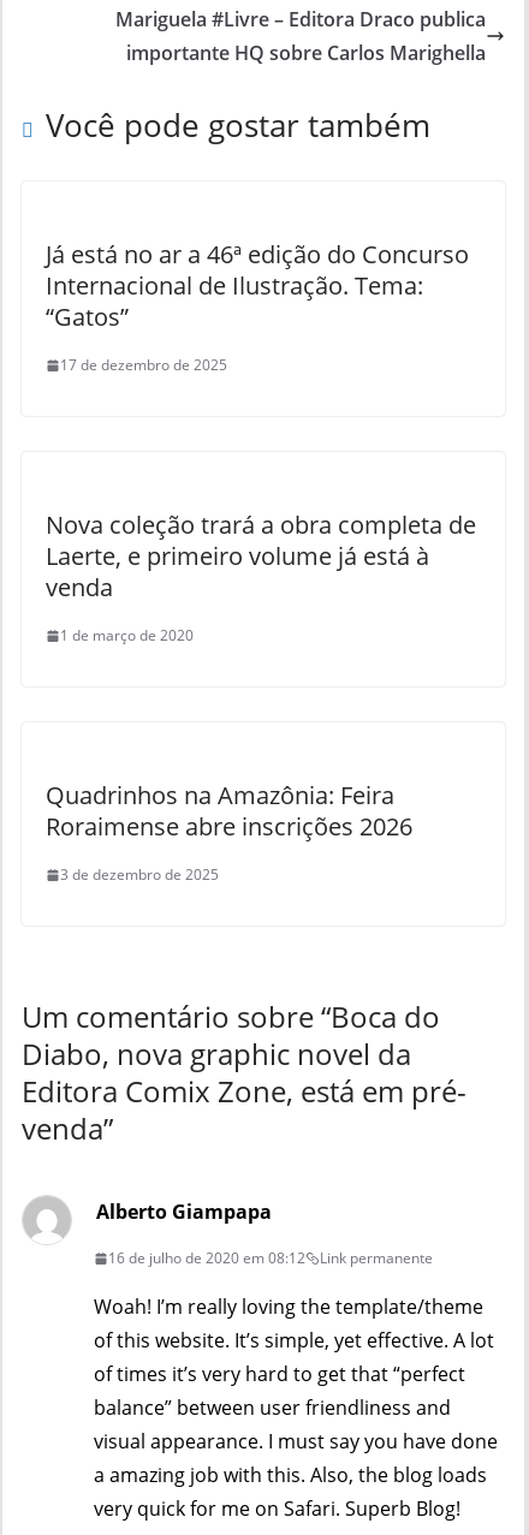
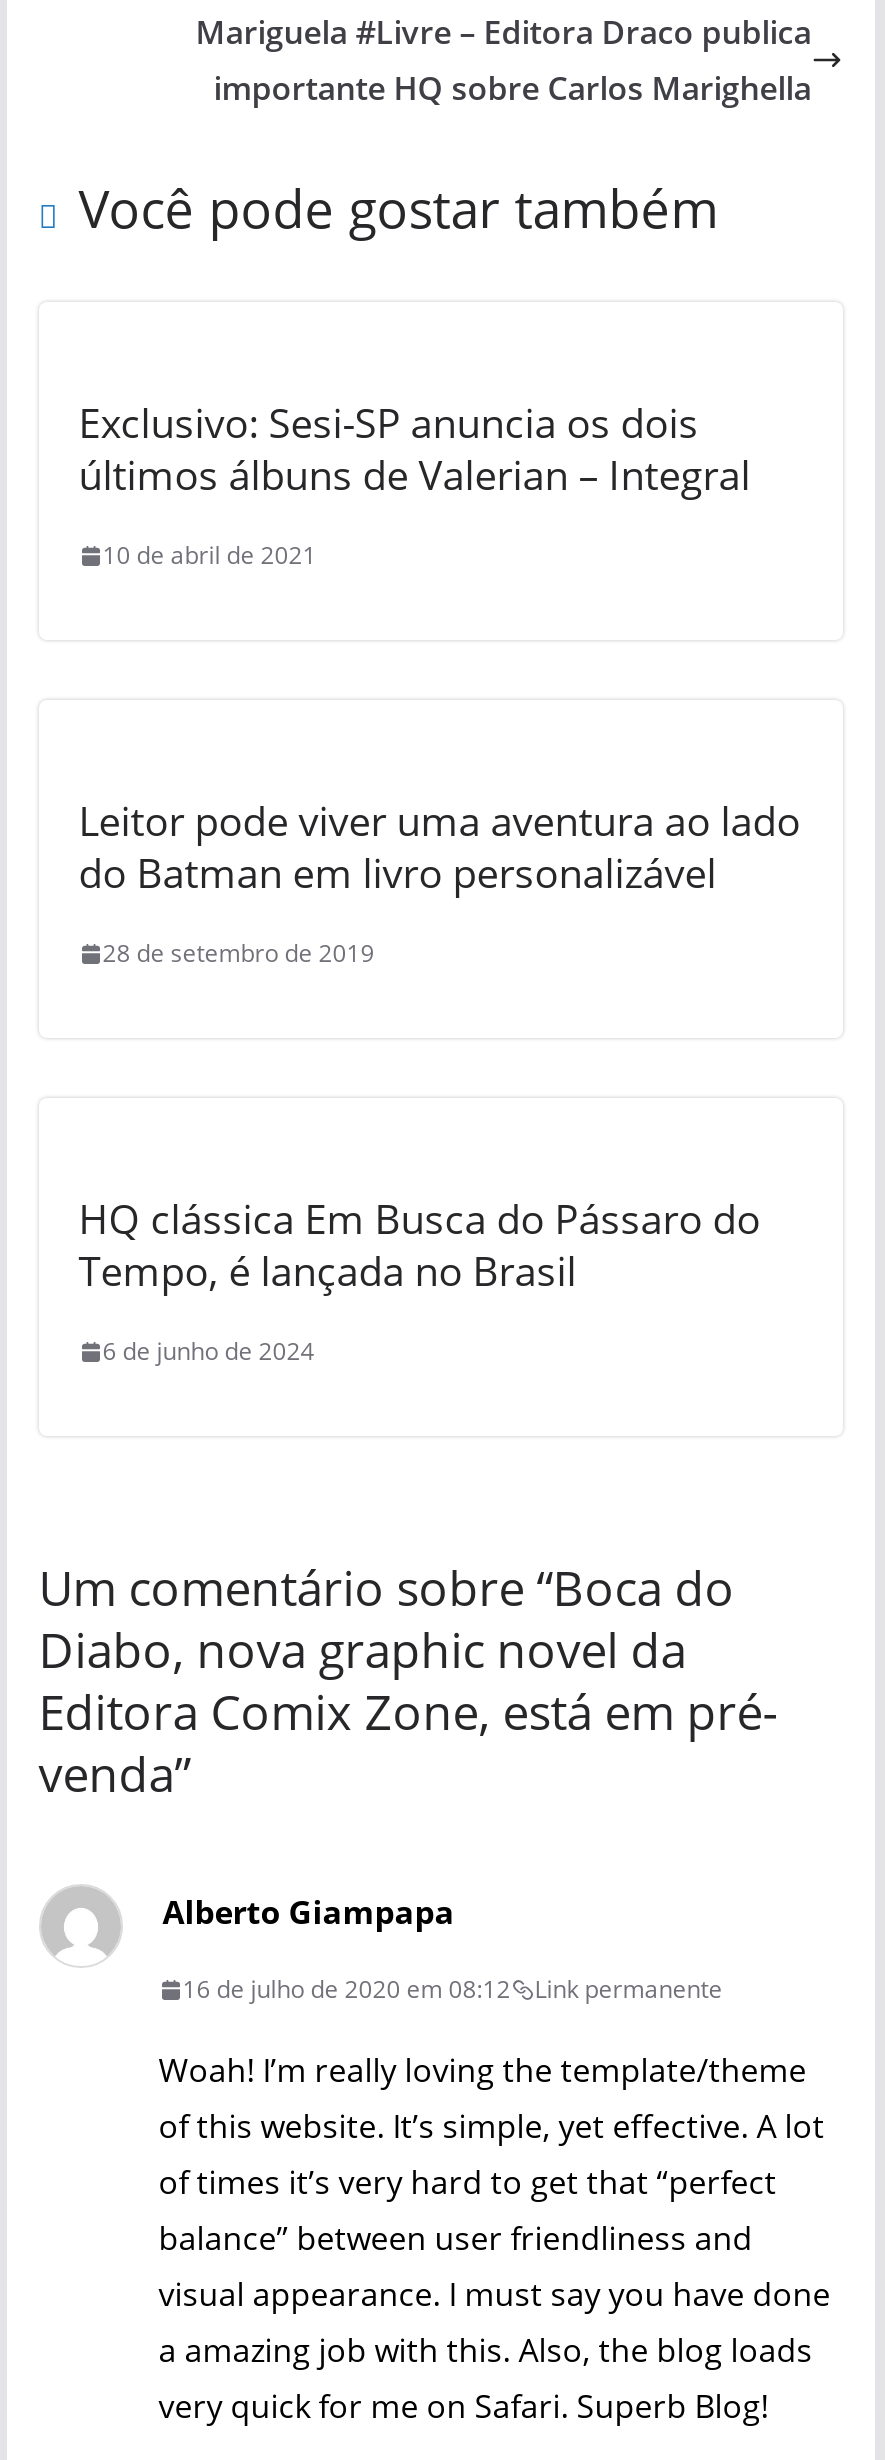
- Já está no ar a 46ª edição do Concurso
- Internacional de Ilustração. Tema:
- “Gatos”
+ Exclusivo: Sesi-SP anuncia os dois
+ últimos álbuns de Valerian – Integral

- 17 de dezembro de 2025
+ 10 de abril de 2021

- Nova coleção trará a obra completa de
- Laerte, e primeiro volume já está à
- venda
+ Leitor pode viver uma aventura ao lado
+ do Batman em livro personalizável

- 1 de março de 2020
+ 28 de setembro de 2019

- Quadrinhos na Amazônia: Feira
- Roraimense abre inscrições 2026
+ HQ clássica Em Busca do Pássaro do
+ Tempo, é lançada no Brasil

- 3 de dezembro de 2025
+ 6 de junho de 2024
